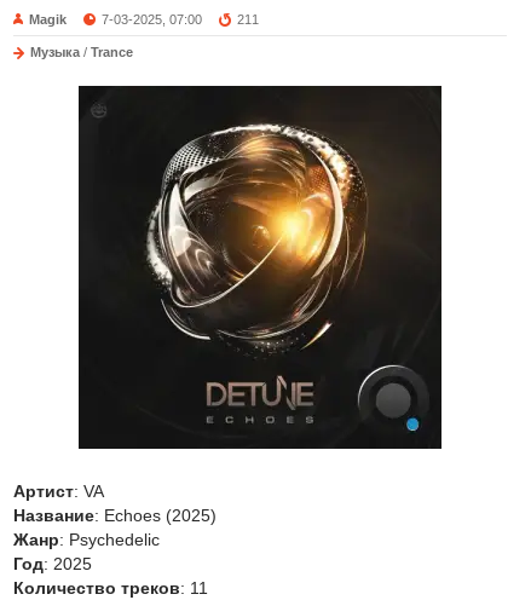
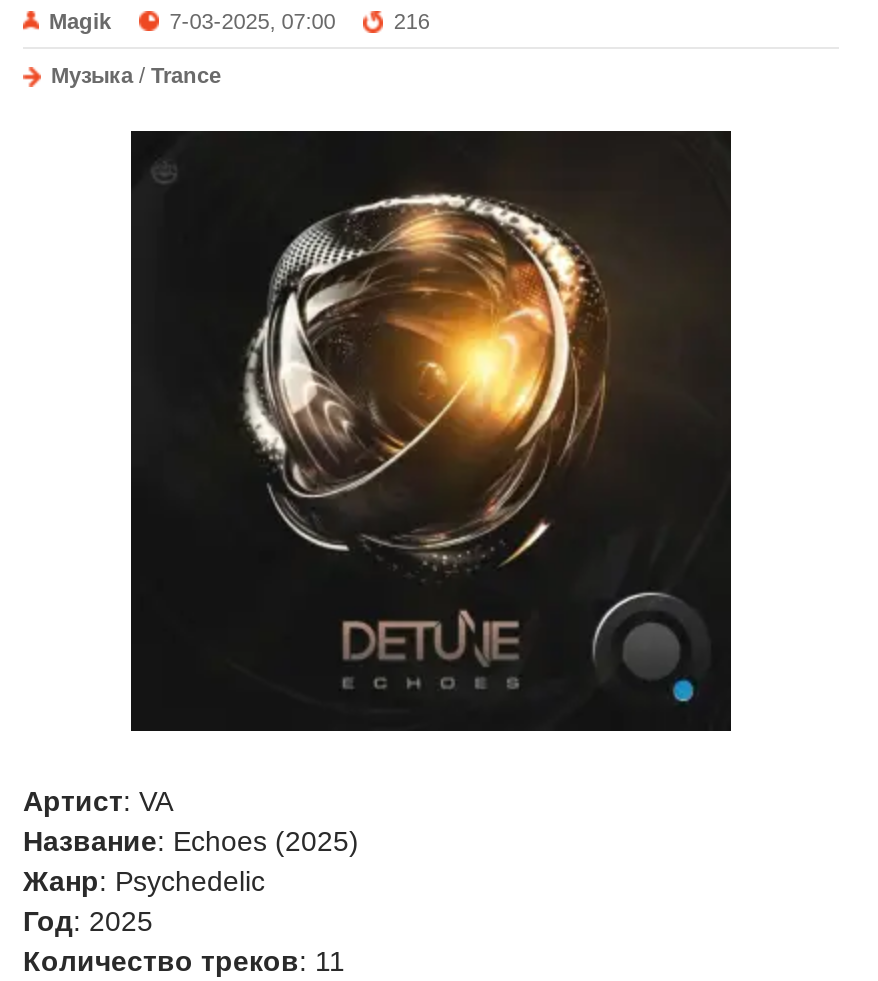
- 211
+ 216
